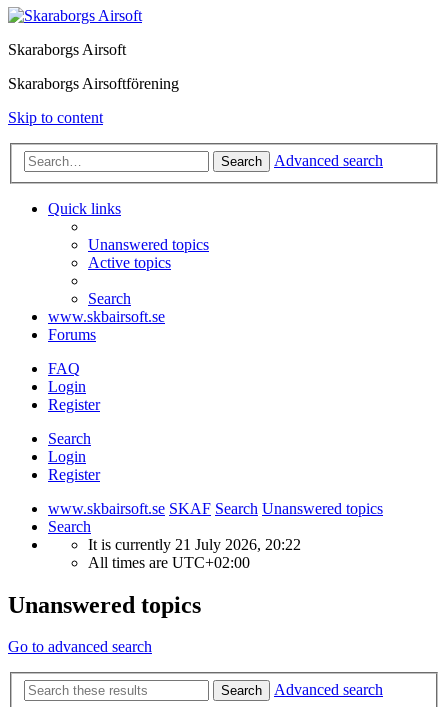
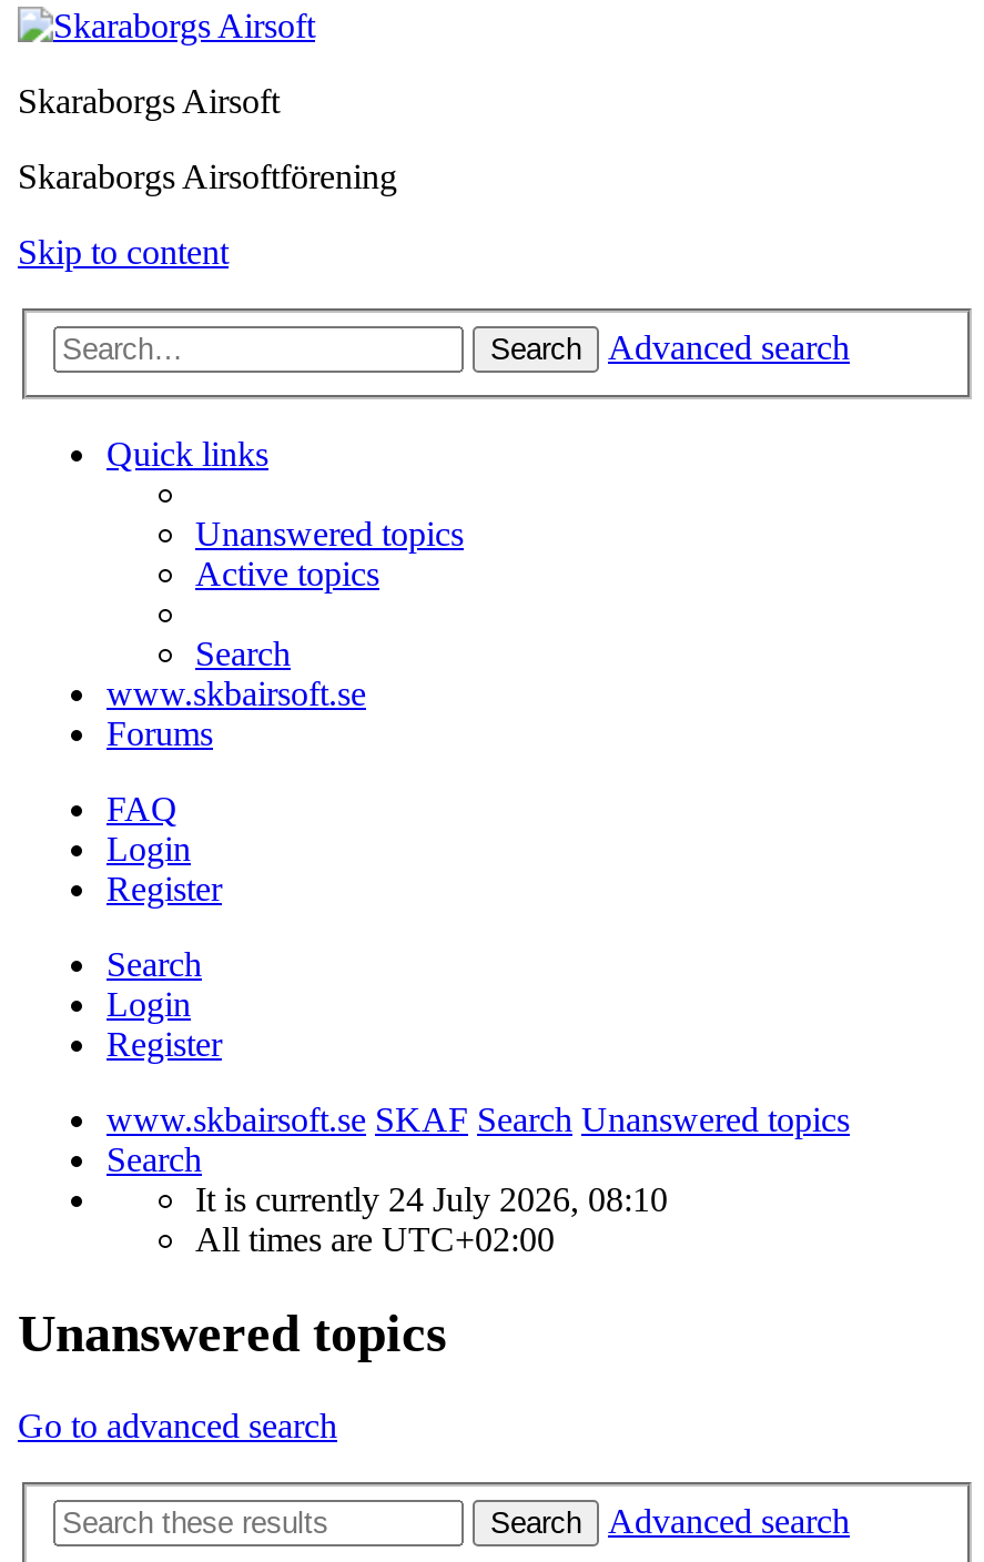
- It is currently 21 July 2026, 20:22
+ It is currently 24 July 2026, 08:10
